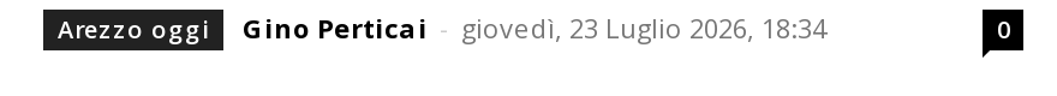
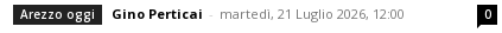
- Gino Perticai - giovedì, 23 Luglio 2026, 18:34
+ Gino Perticai - martedì, 21 Luglio 2026, 12:00
